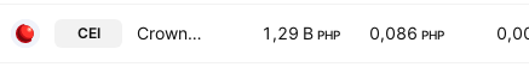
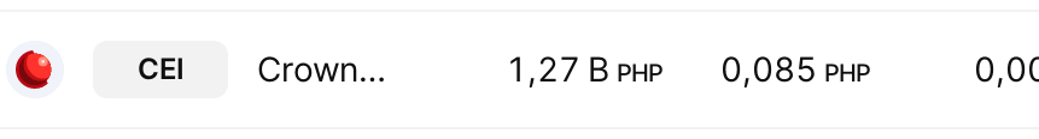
- 1,29 B PHP
+ 1,27 B PHP

- 0,086 PHP
+ 0,085 PHP
